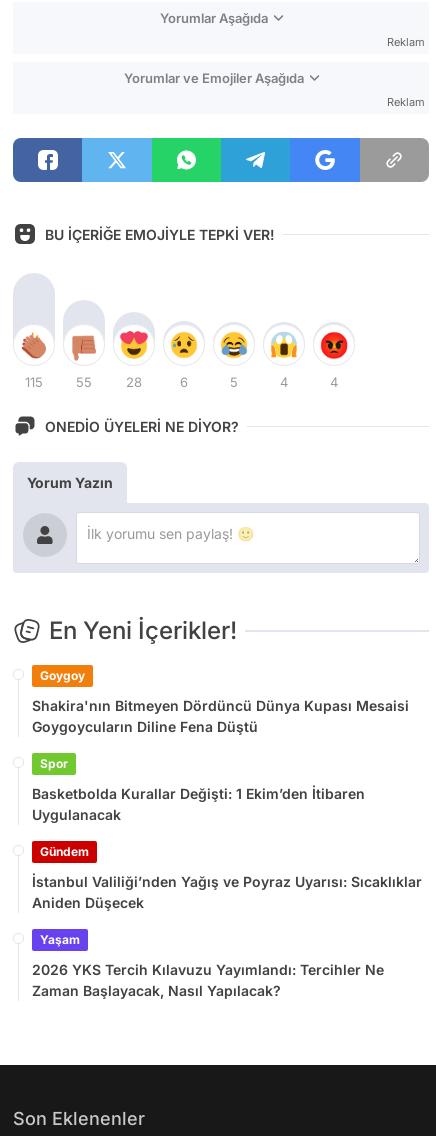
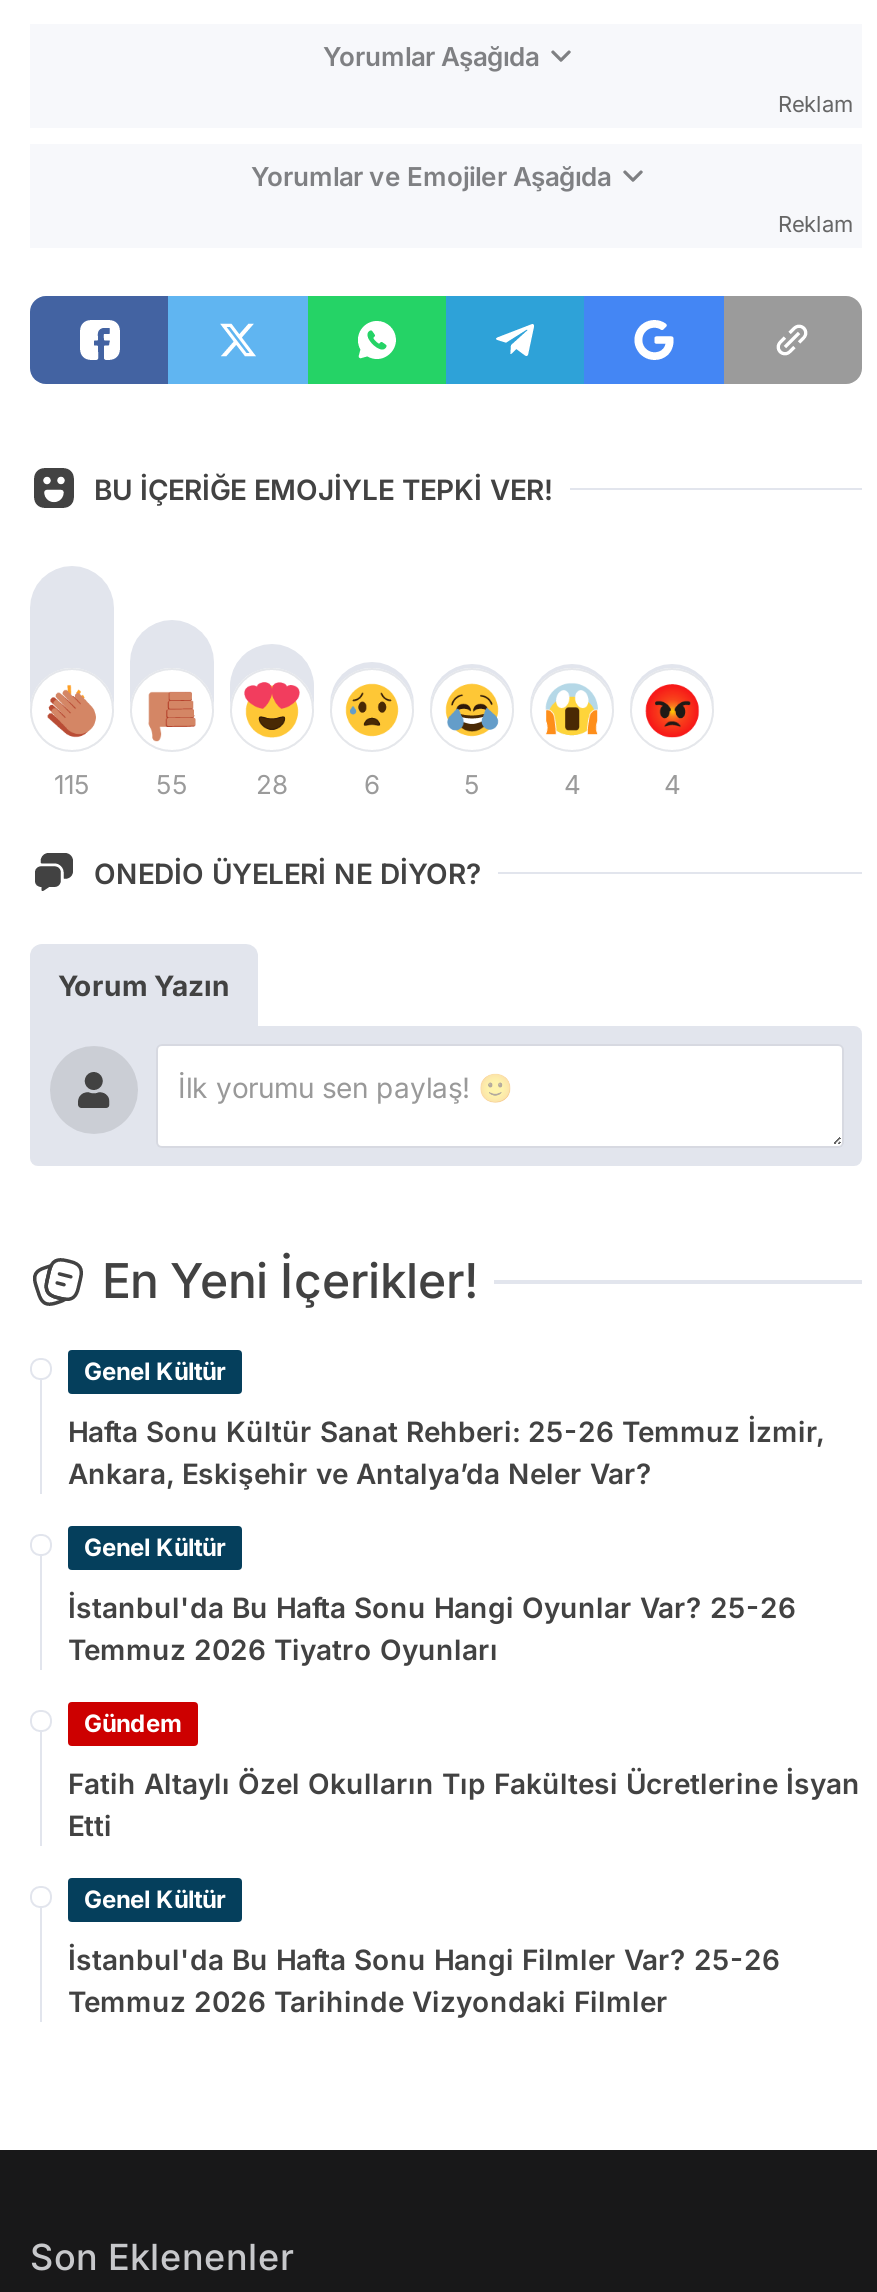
- Goygoy
+ Genel Kültür

- Shakira'nın Bitmeyen Dördüncü Dünya Kupası Mesaisi
- Goygoycuların Diline Fena Düştü
+ Hafta Sonu Kültür Sanat Rehberi: 25-26 Temmuz İzmir,
+ Ankara, Eskişehir ve Antalya’da Neler Var?

- Spor
+ Genel Kültür

- Basketbolda Kurallar Değişti: 1 Ekim’den İtibaren
- Uygulanacak
+ İstanbul'da Bu Hafta Sonu Hangi Oyunlar Var? 25-26
+ Temmuz 2026 Tiyatro Oyunları

- İstanbul Valiliği’nden Yağış ve Poyraz Uyarısı: Sıcaklıklar
- Aniden Düşecek
+ Fatih Altaylı Özel Okulların Tıp Fakültesi Ücretlerine İsyan
+ Etti

- Yaşam
+ Genel Kültür

- 2026 YKS Tercih Kılavuzu Yayımlandı: Tercihler Ne
- Zaman Başlayacak, Nasıl Yapılacak?
+ İstanbul'da Bu Hafta Sonu Hangi Filmler Var? 25-26
+ Temmuz 2026 Tarihinde Vizyondaki Filmler
